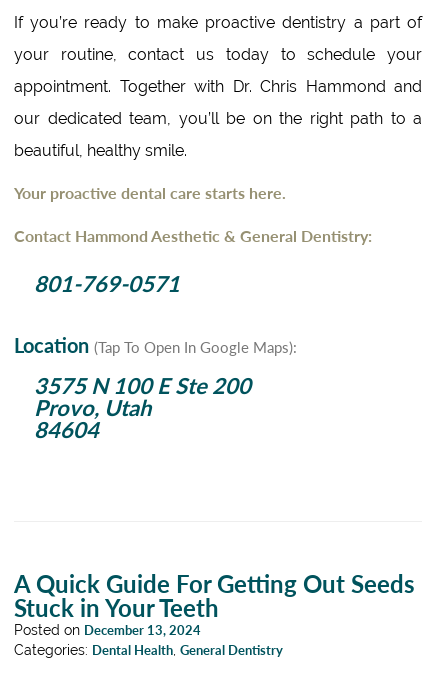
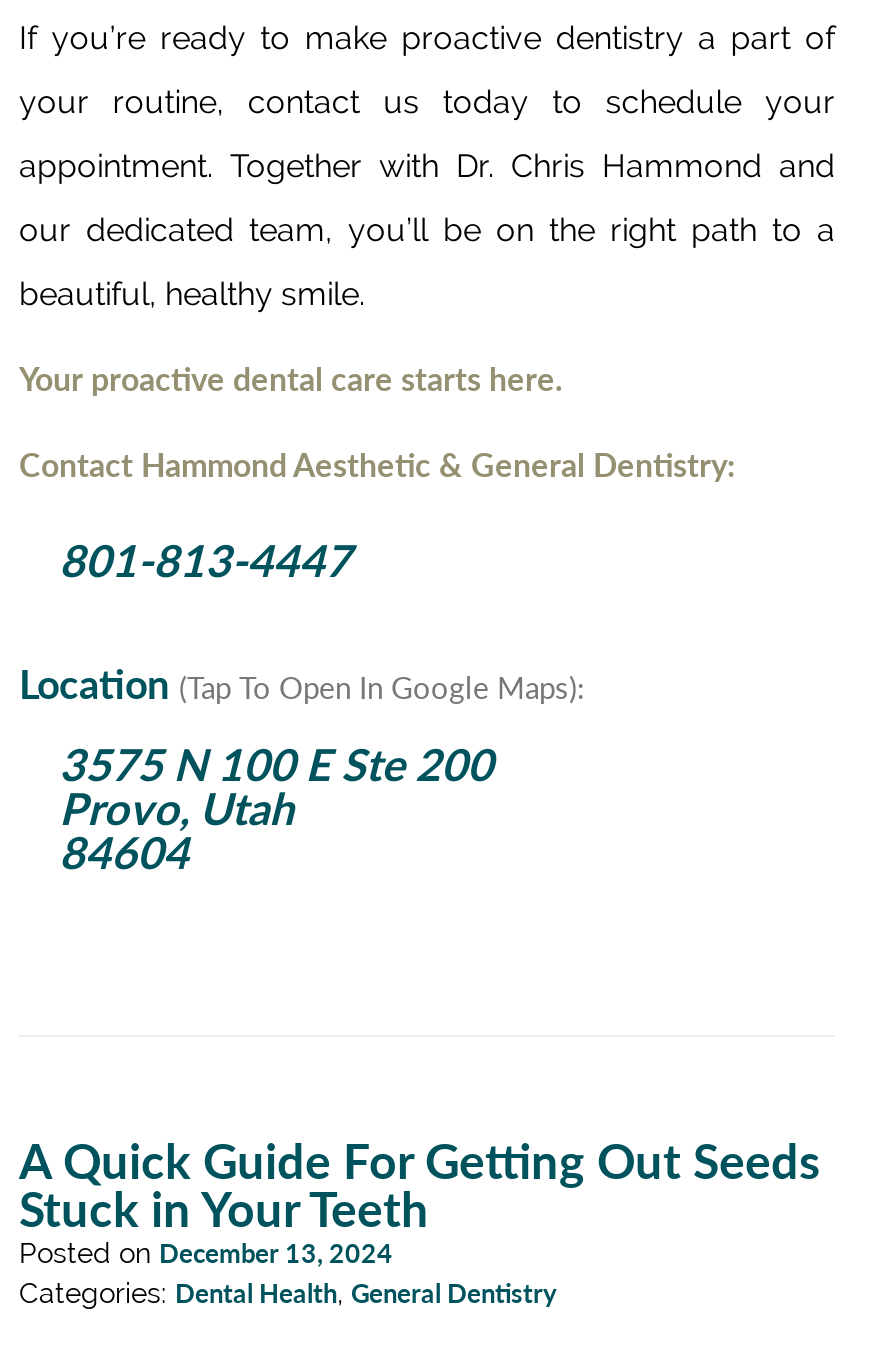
- 801-769-0571
+ 801-813-4447
